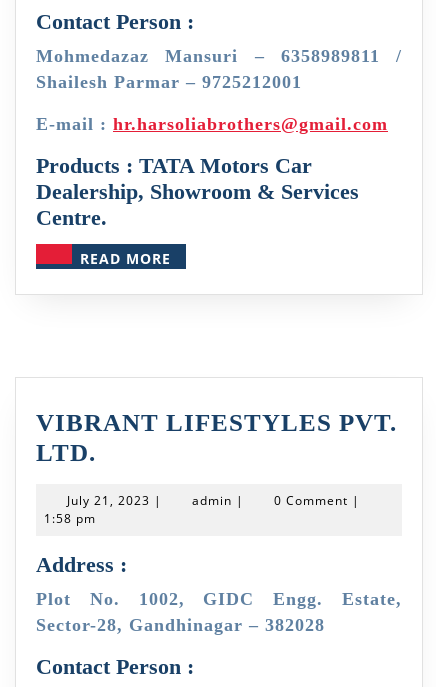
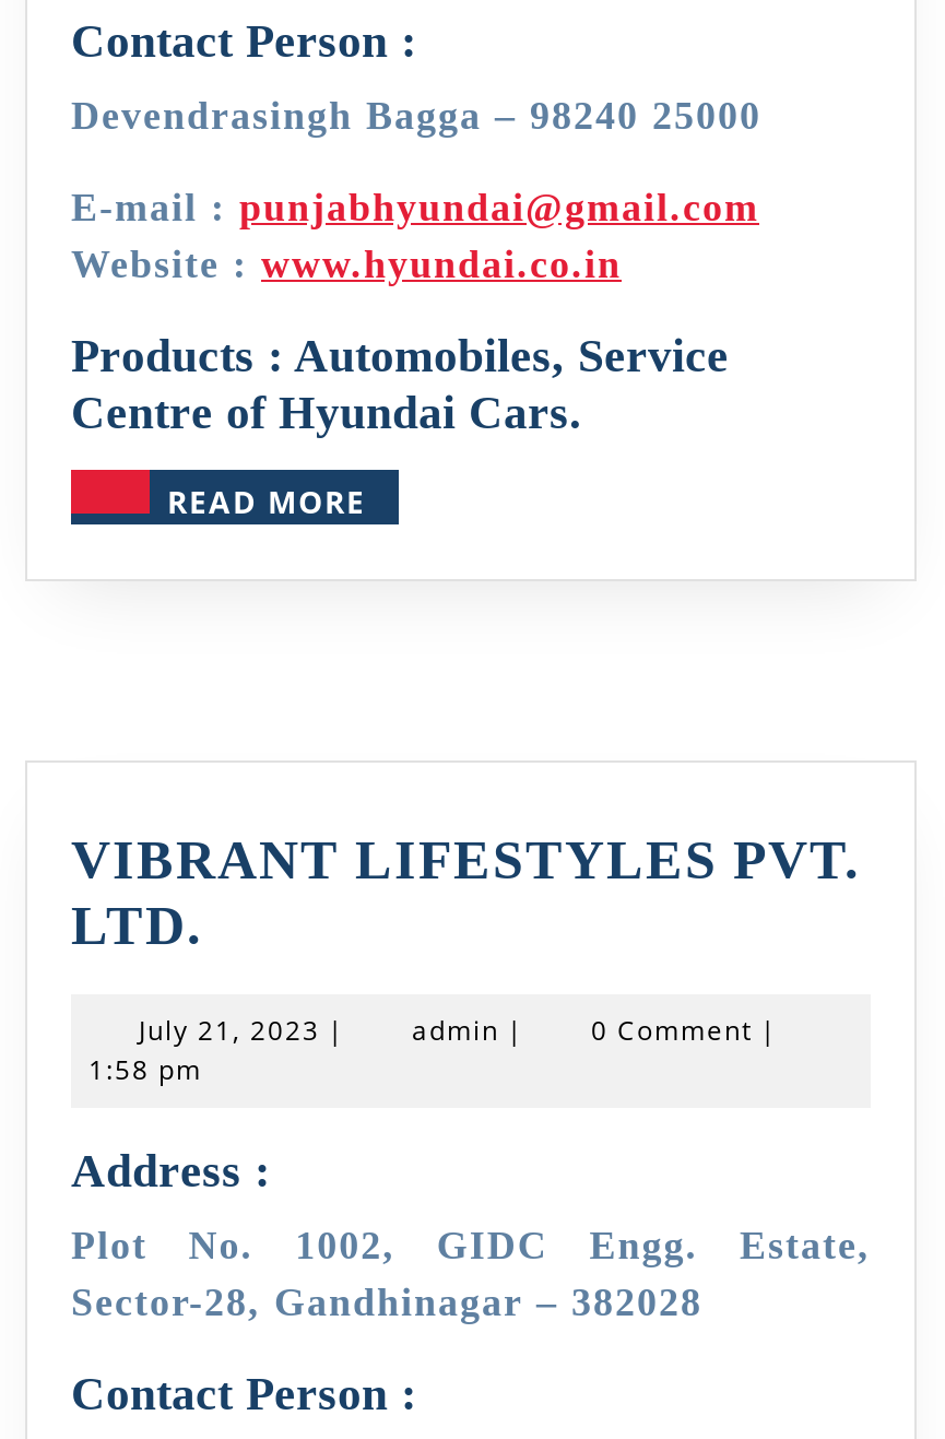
- Mohmedazaz Mansuri – 6358989811 /
- Shailesh Parmar – 9725212001
+ Devendrasingh Bagga – 98240 25000

- E-mail : hr.harsoliabrothers@gmail.com
+ E-mail : punjabhyundai@gmail.com
+ Website : www.hyundai.co.in

- Products : TATA Motors Car
- Dealership, Showroom & Services
- Centre.
+ Products : Automobiles, Service
+ Centre of Hyundai Cars.
